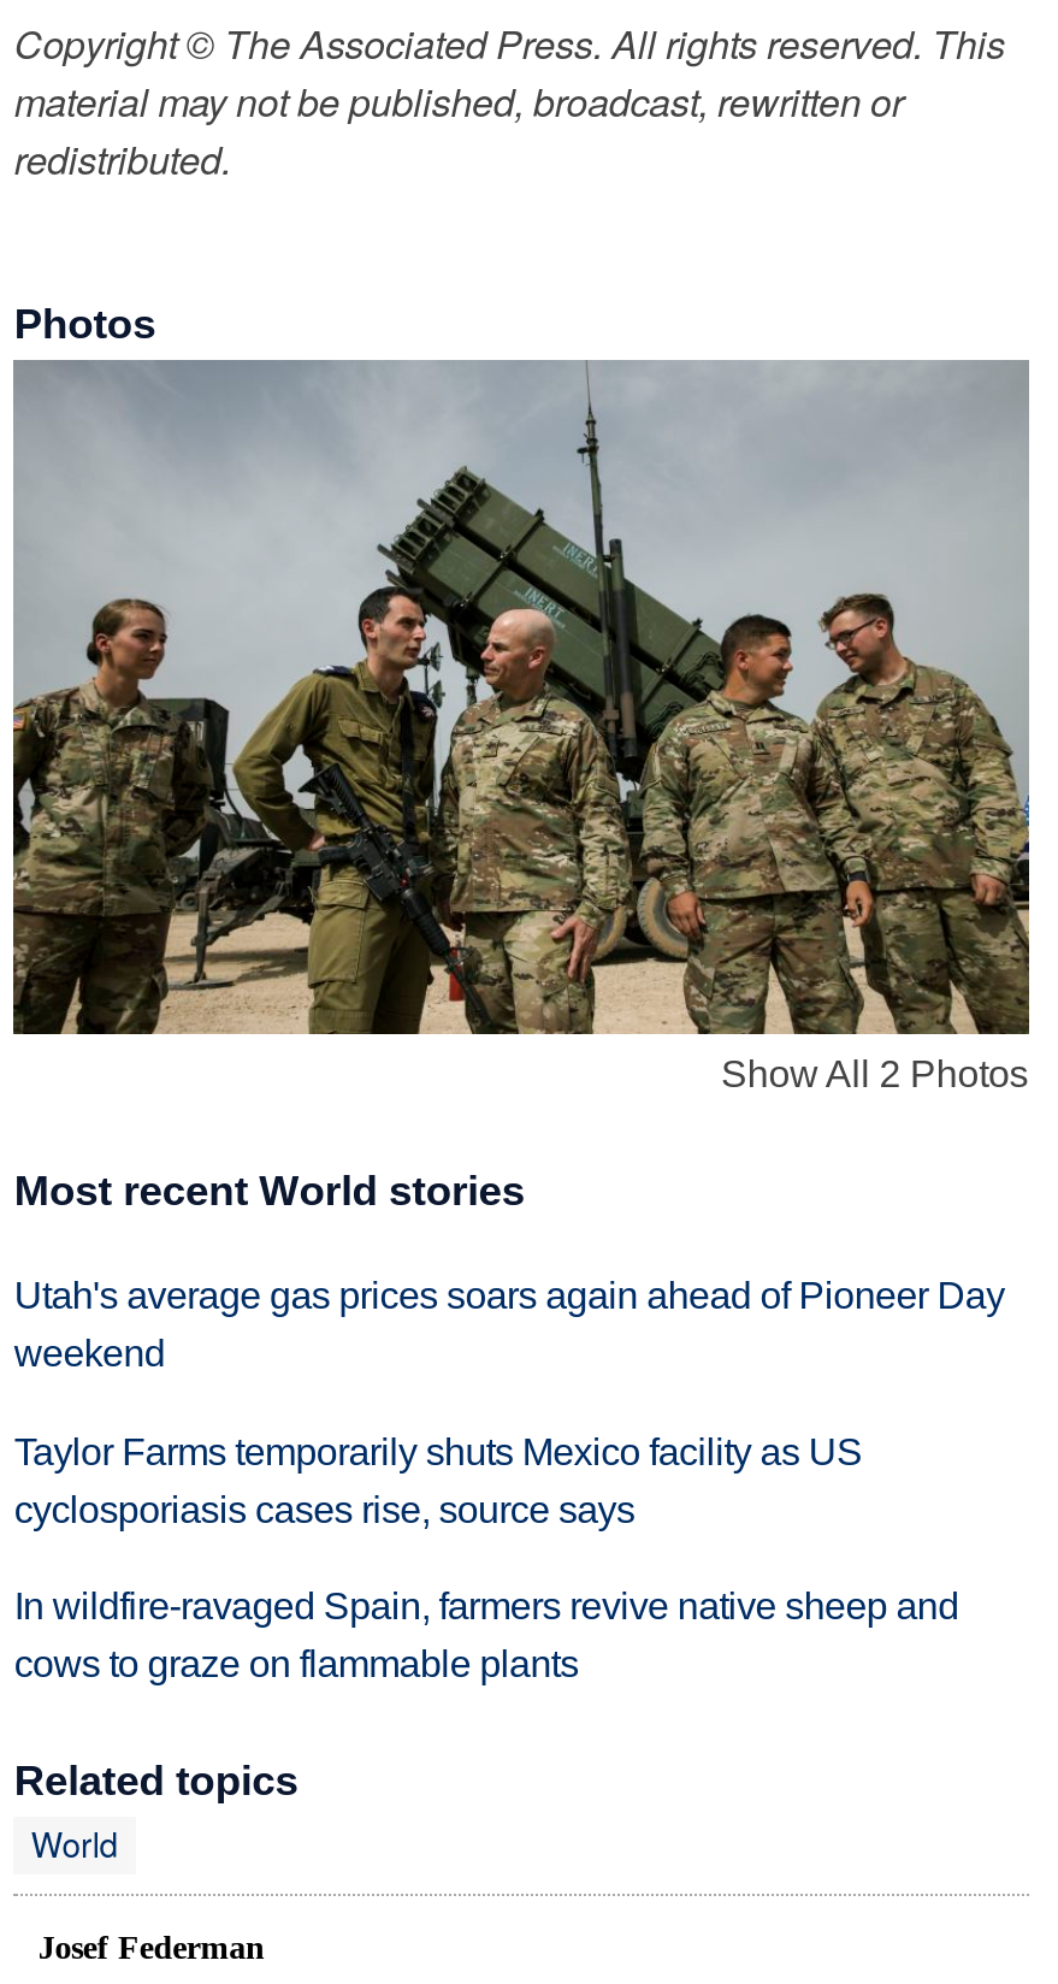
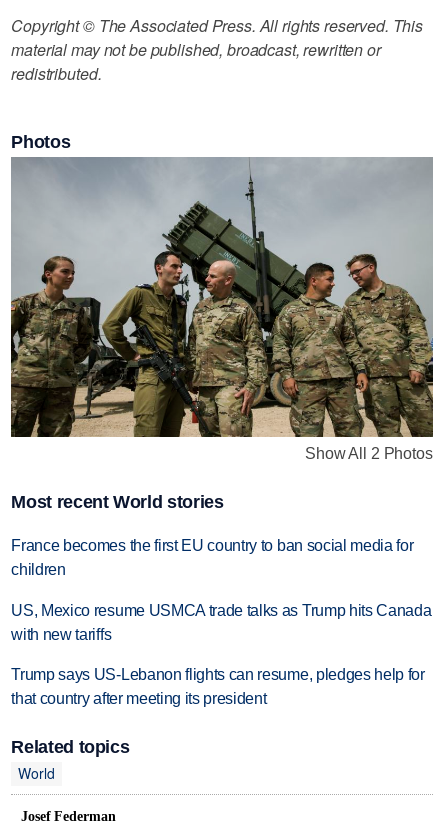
- Utah's average gas prices soars again ahead of Pioneer Day
- weekend
+ France becomes the first EU country to ban social media for
+ children

- Taylor Farms temporarily shuts Mexico facility as US
- cyclosporiasis cases rise, source says
+ US, Mexico resume USMCA trade talks as Trump hits Canada
+ with new tariffs

- In wildfire-ravaged Spain, farmers revive native sheep and
- cows to graze on flammable plants
+ Trump says US-Lebanon flights can resume, pledges help for
+ that country after meeting its president
